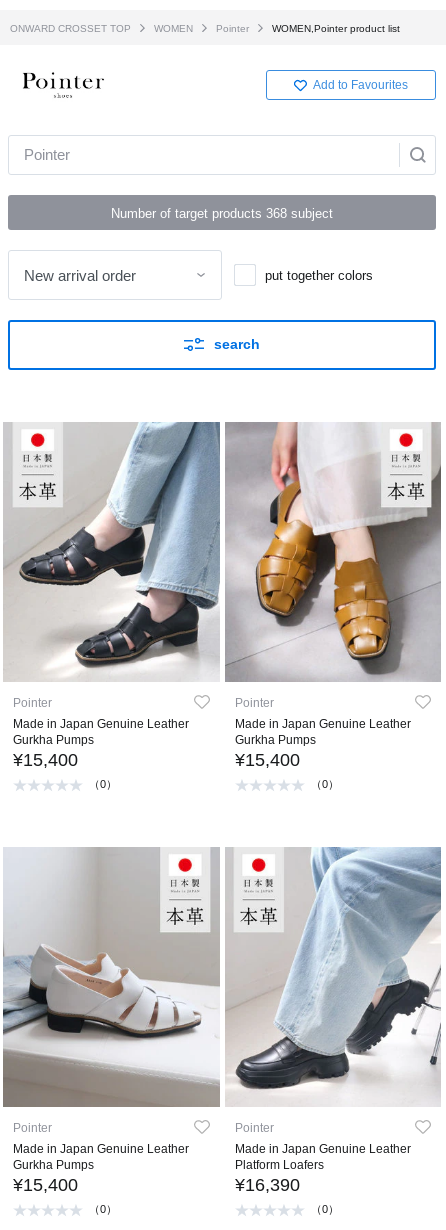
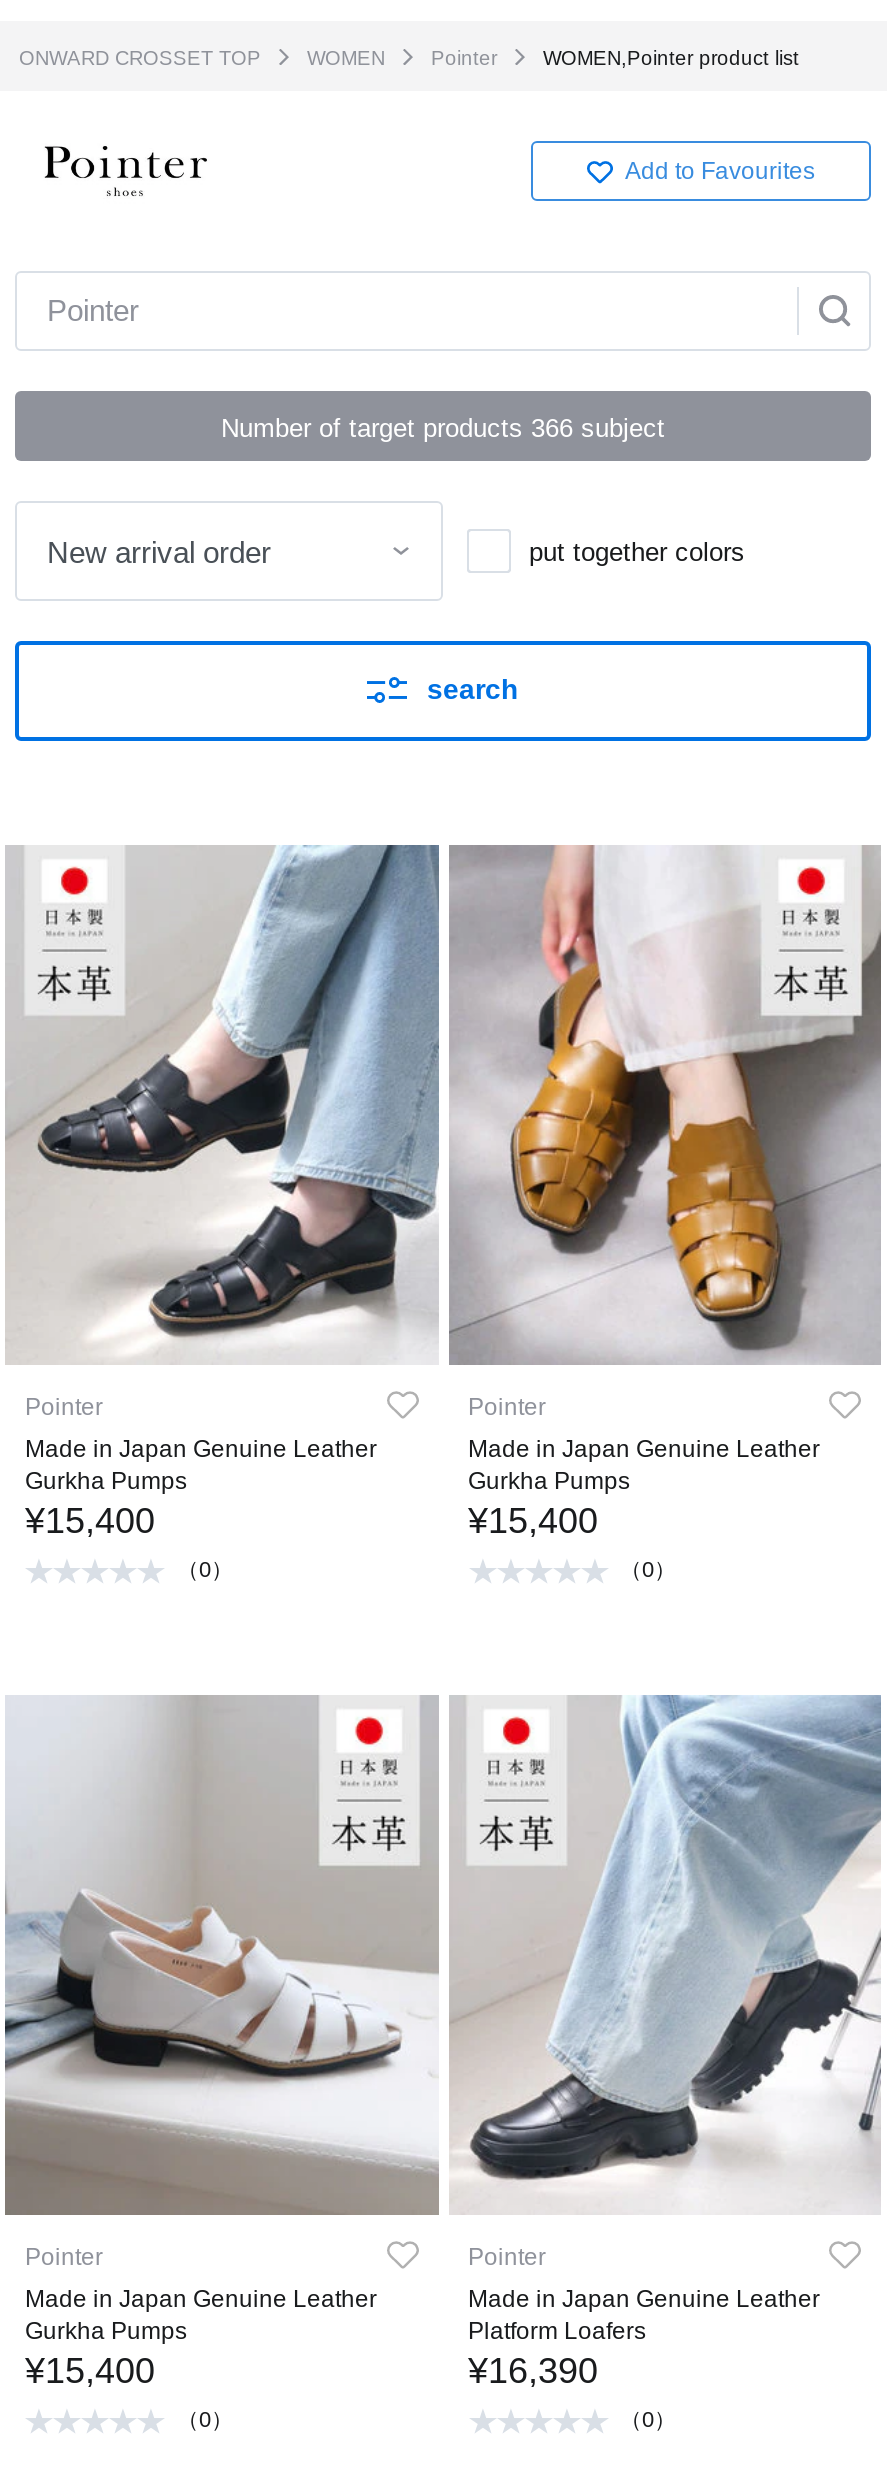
- Number of target products 368 subject
+ Number of target products 366 subject
